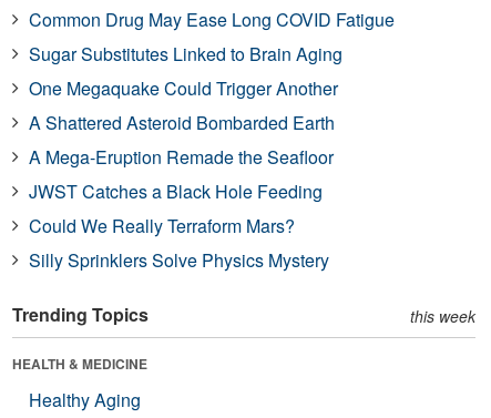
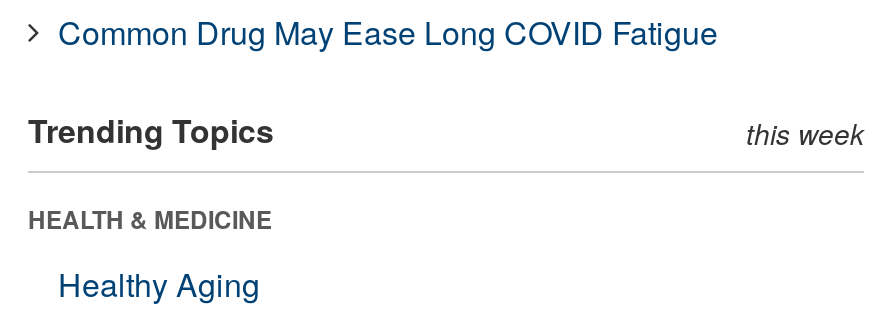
- Sugar Substitutes Linked to Brain Aging
- One Megaquake Could Trigger Another
- A Shattered Asteroid Bombarded Earth
- A Mega-Eruption Remade the Seafloor
- JWST Catches a Black Hole Feeding
- Could We Really Terraform Mars?
- Silly Sprinklers Solve Physics Mystery
